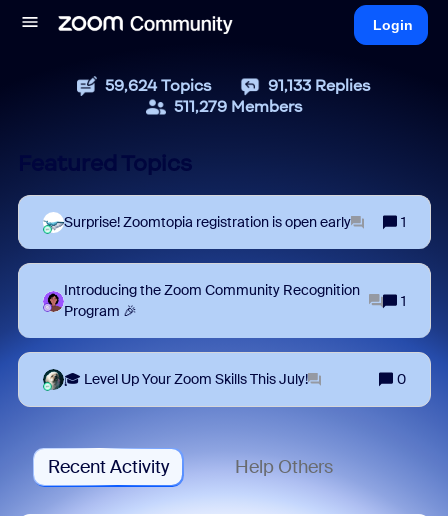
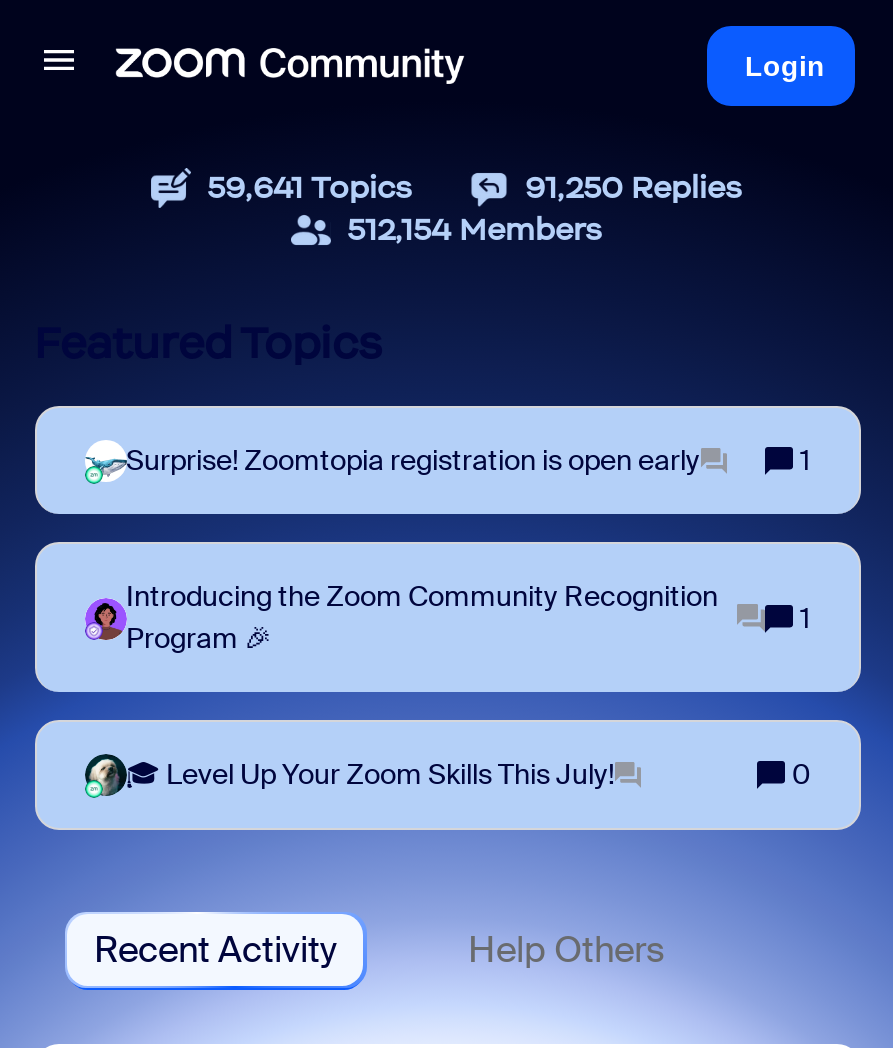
- 59,624 Topics
+ 59,641 Topics

- 91,133 Replies
+ 91,250 Replies

- 511,279 Members
+ 512,154 Members
